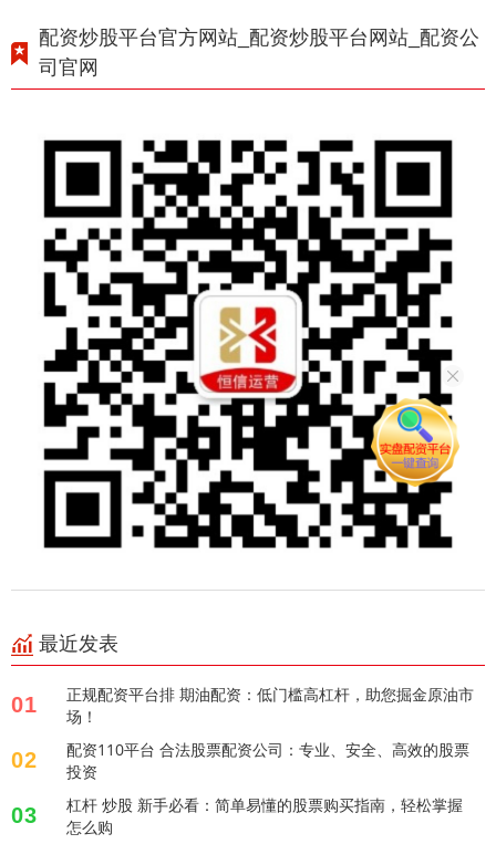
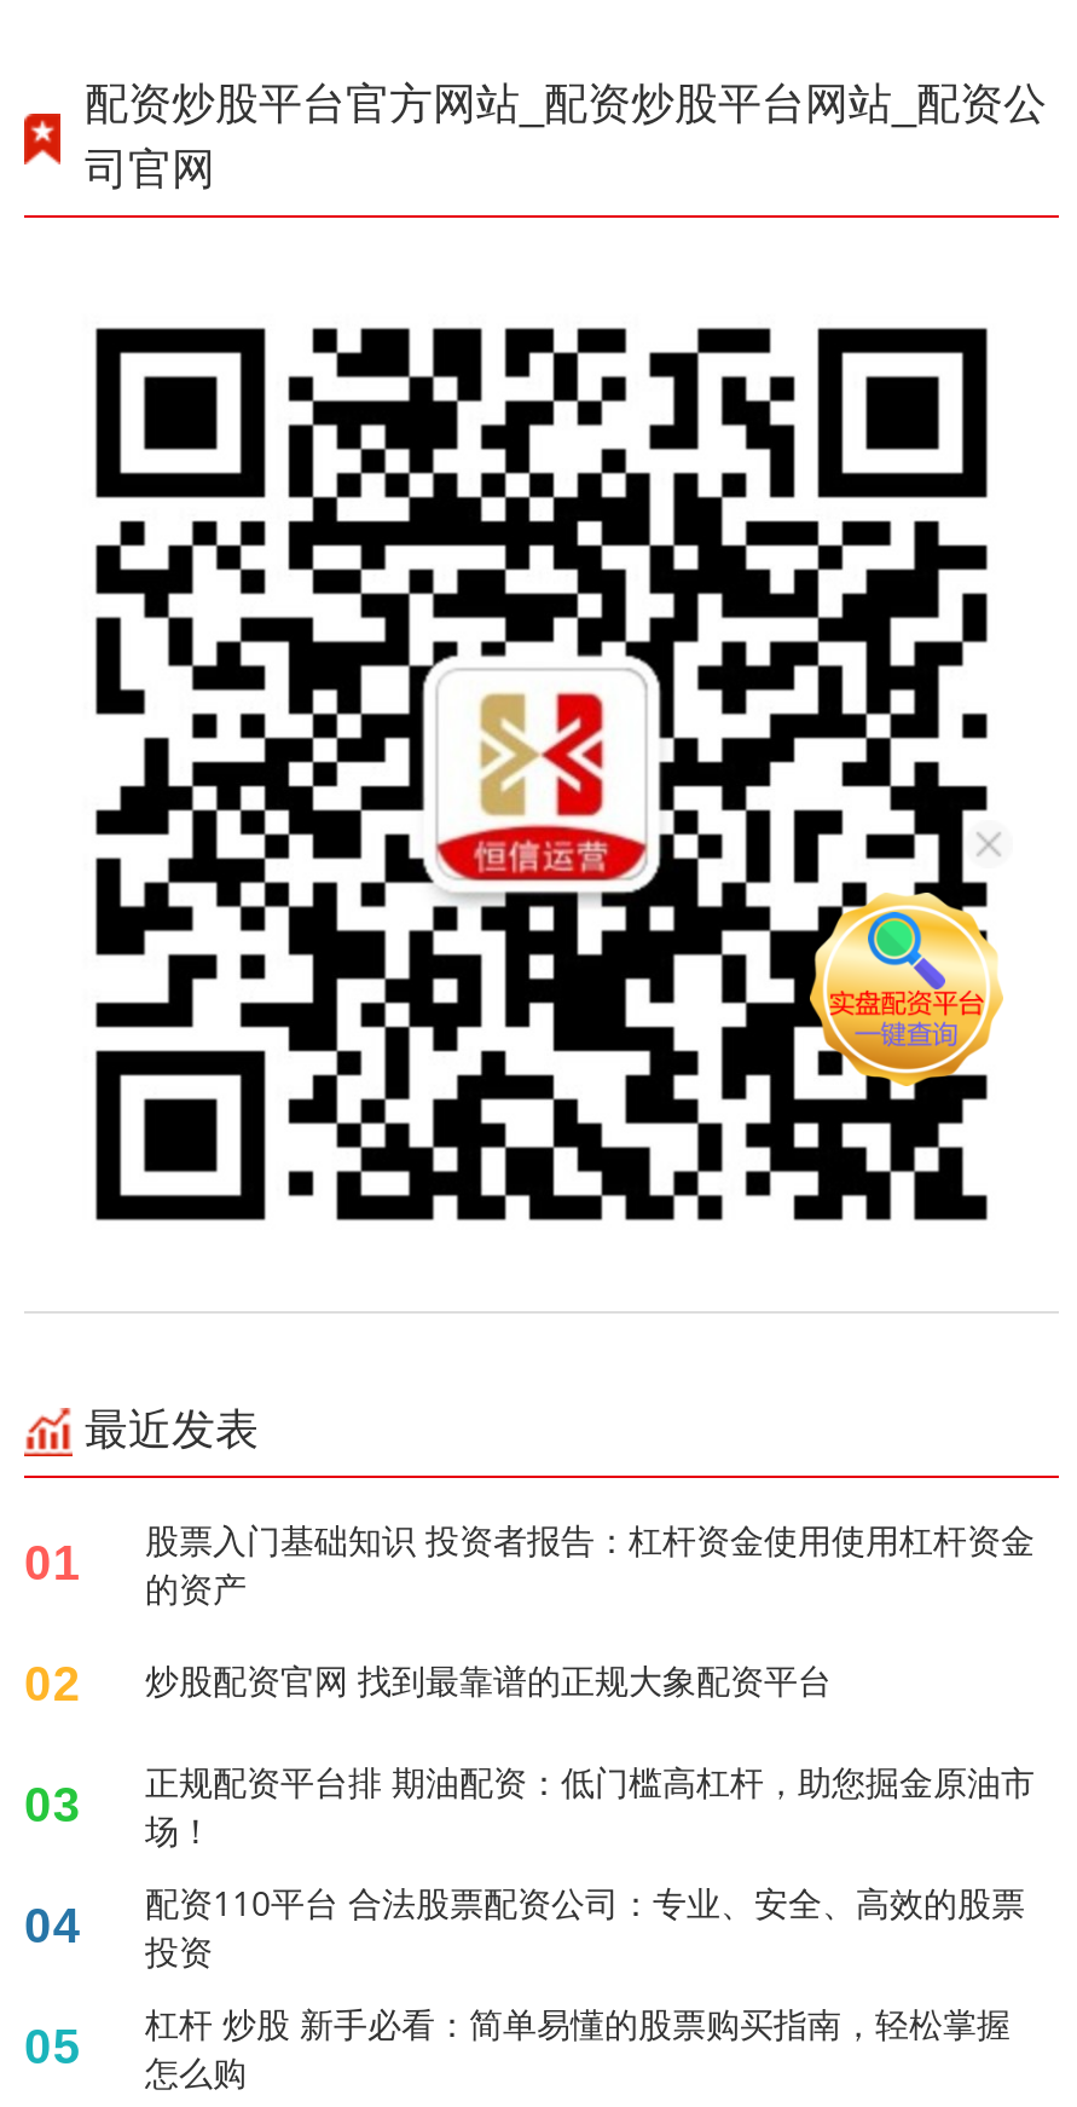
+ 股票入门基础知识 投资者报告：杠杆资金使用使用杠杆资金
+ 的资产
+ 02
+ 炒股配资官网 找到最靠谱的正规大象配资平台
+ 03

- 02 配资110平台 合法股票配资公司：专业、安全、高效的股票 投资
+ 04 配资110平台 合法股票配资公司：专业、安全、高效的股票 投资

- 03 杠杆 炒股 新手必看：简单易懂的股票购买指南，轻松掌握 怎么购
+ 05 杠杆 炒股 新手必看：简单易懂的股票购买指南，轻松掌握 怎么购
